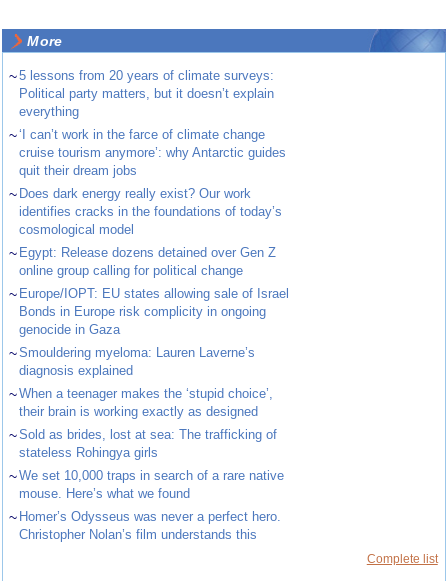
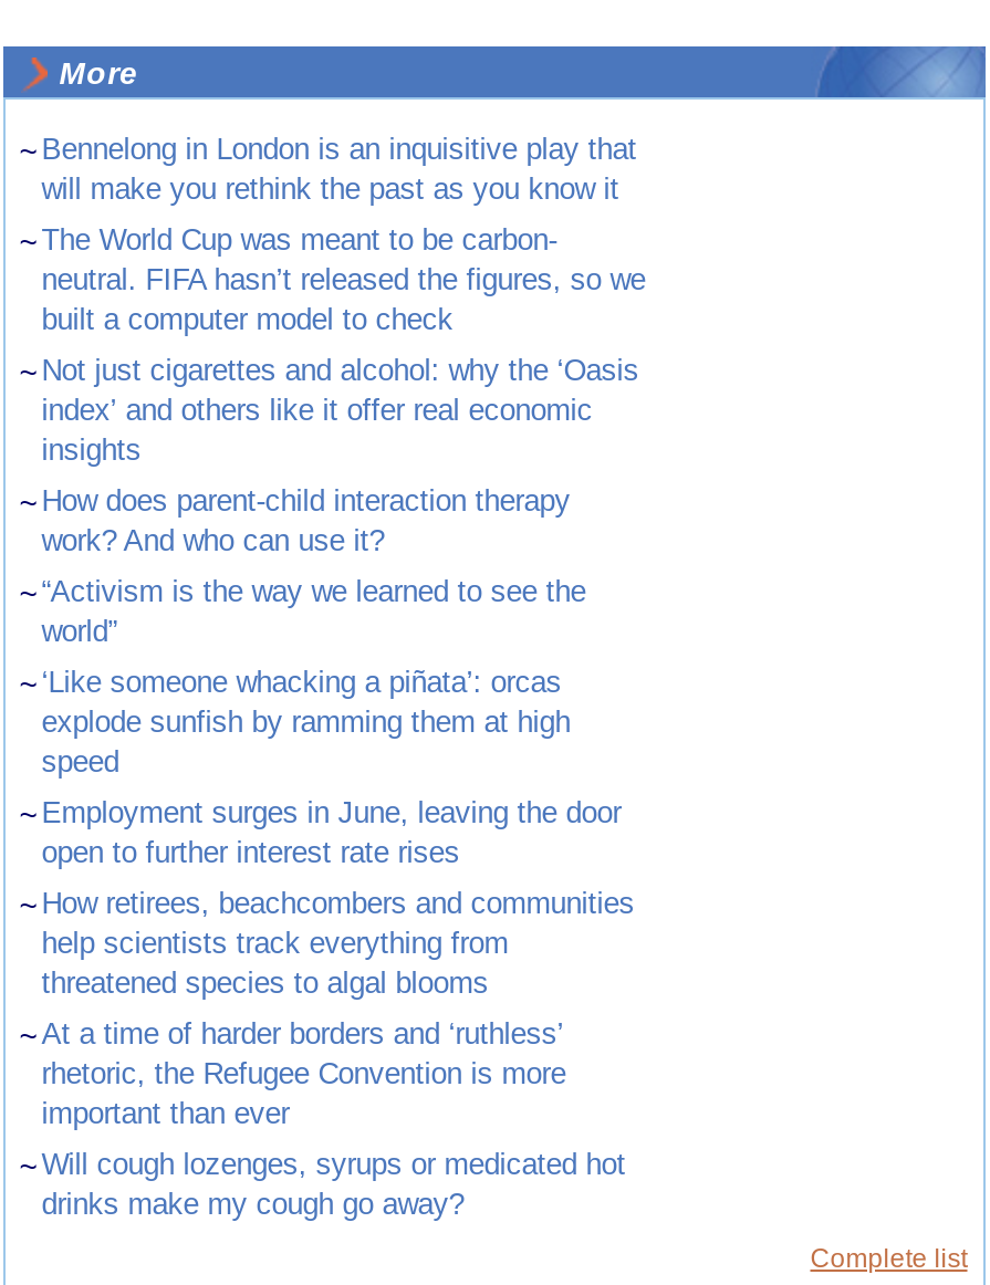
- ~ 5 lessons from 20 years of climate surveys:
- Political party matters, but it doesn’t explain
- everything
+ ~ Bennelong in London is an inquisitive play that
+ will make you rethink the past as you know it

- ~ ‘I can’t work in the farce of climate change
- cruise tourism anymore’: why Antarctic guides
- quit their dream jobs
+ ~ The World Cup was meant to be carbon-
+ neutral. FIFA hasn’t released the figures, so we
+ built a computer model to check

- ~ Does dark energy really exist? Our work
- identifies cracks in the foundations of today’s
- cosmological model
+ ~ Not just cigarettes and alcohol: why the ‘Oasis
+ index’ and others like it offer real economic
+ insights

- ~ Egypt: Release dozens detained over Gen Z
- online group calling for political change
+ ~ How does parent-child interaction therapy
+ work? And who can use it?

- ~ Europe/IOPT: EU states allowing sale of Israel
- Bonds in Europe risk complicity in ongoing
- genocide in Gaza
+ ~ “Activism is the way we learned to see the
+ world”

- ~ Smouldering myeloma: Lauren Laverne’s
- diagnosis explained
+ ~ ‘Like someone whacking a piñata’: orcas
+ explode sunfish by ramming them at high
+ speed

- ~ When a teenager makes the ‘stupid choice’,
- their brain is working exactly as designed
+ ~ Employment surges in June, leaving the door
+ open to further interest rate rises

- ~ Sold as brides, lost at sea: The trafficking of
- stateless Rohingya girls
+ ~ How retirees, beachcombers and communities
+ help scientists track everything from
+ threatened species to algal blooms

- ~ We set 10,000 traps in search of a rare native
- mouse. Here’s what we found
+ ~ At a time of harder borders and ‘ruthless’
+ rhetoric, the Refugee Convention is more
+ important than ever

- ~ Homer’s Odysseus was never a perfect hero.
- Christopher Nolan’s film understands this
+ ~ Will cough lozenges, syrups or medicated hot
+ drinks make my cough go away?
